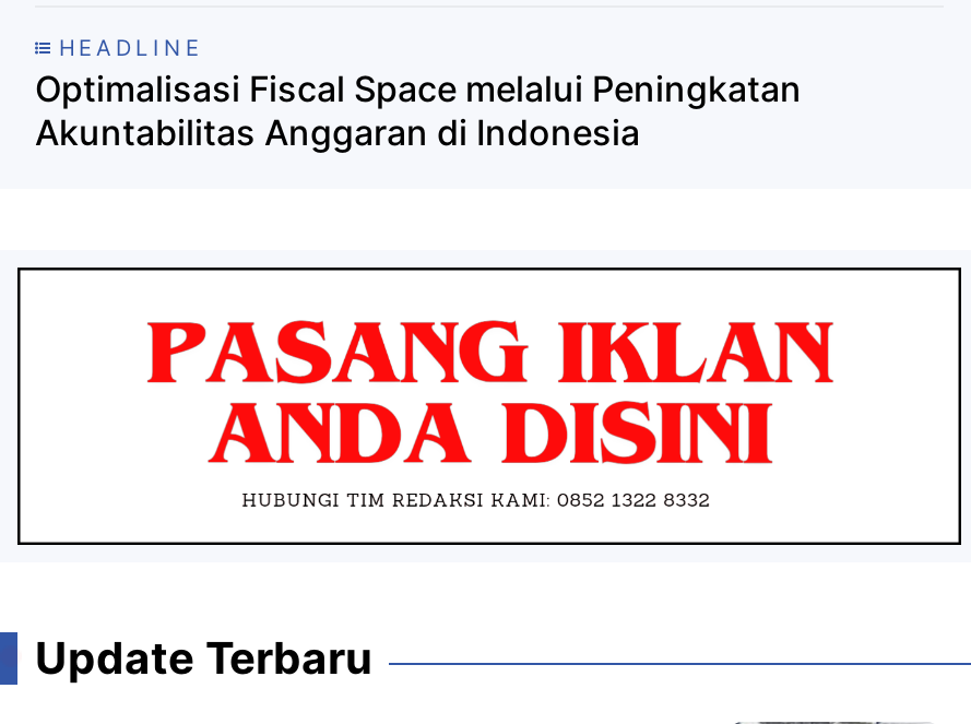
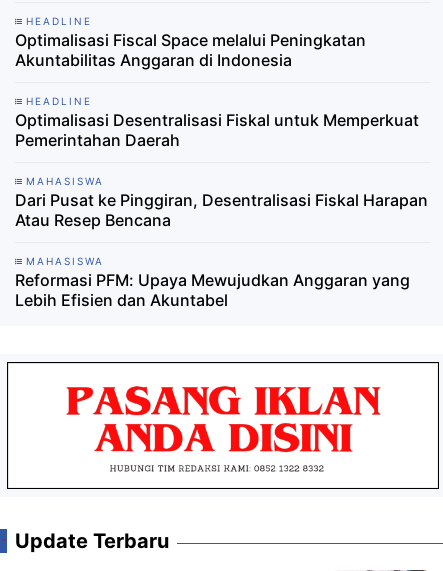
+ HEADLINE
+ Optimalisasi Desentralisasi Fiskal untuk Memperkuat
+ Pemerintahan Daerah
+ MAHASISWA
+ Dari Pusat ke Pinggiran, Desentralisasi Fiskal Harapan
+ Atau Resep Bencana
+ MAHASISWA
+ Reformasi PFM: Upaya Mewujudkan Anggaran yang
+ Lebih Efisien dan Akuntabel
